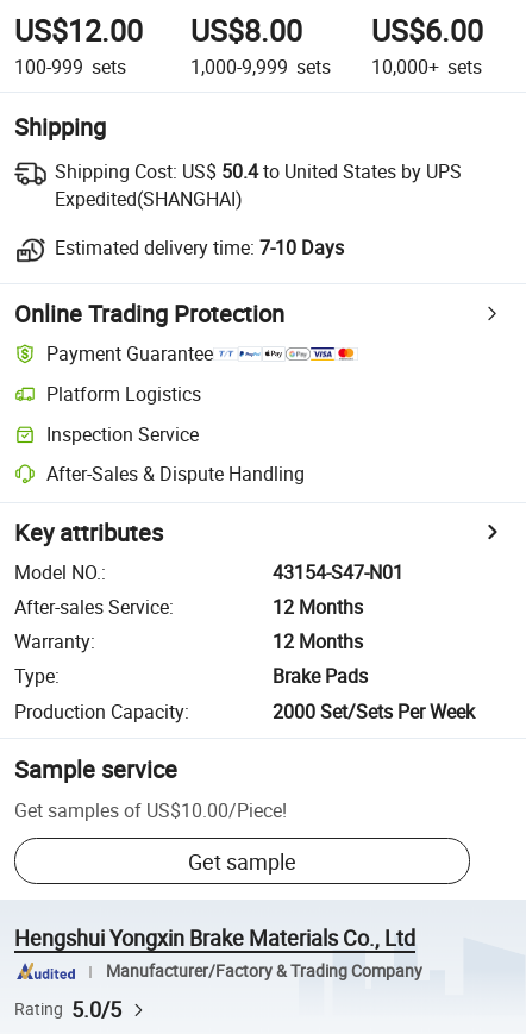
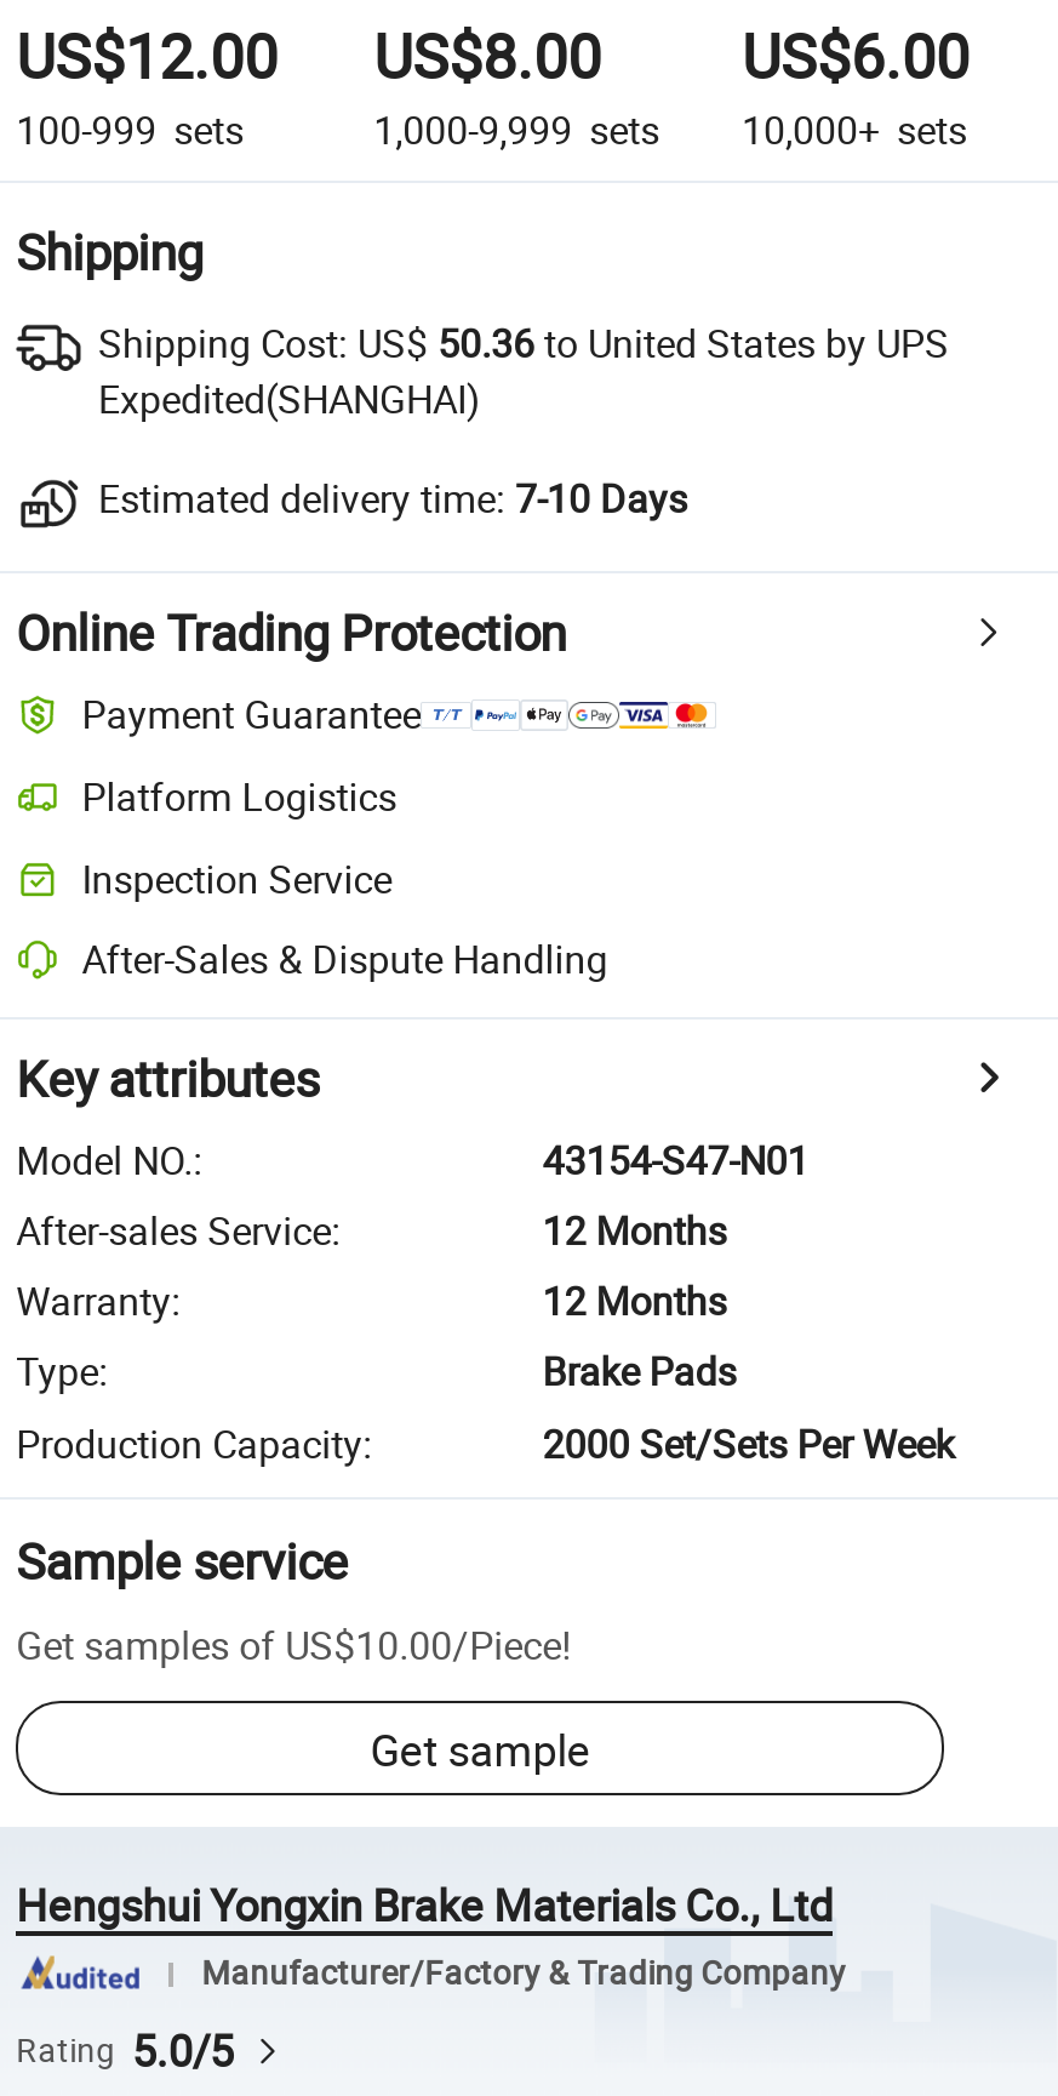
- Shipping Cost: US$50.4 to United States by UPS
+ Shipping Cost: US$50.36 to United States by UPS
